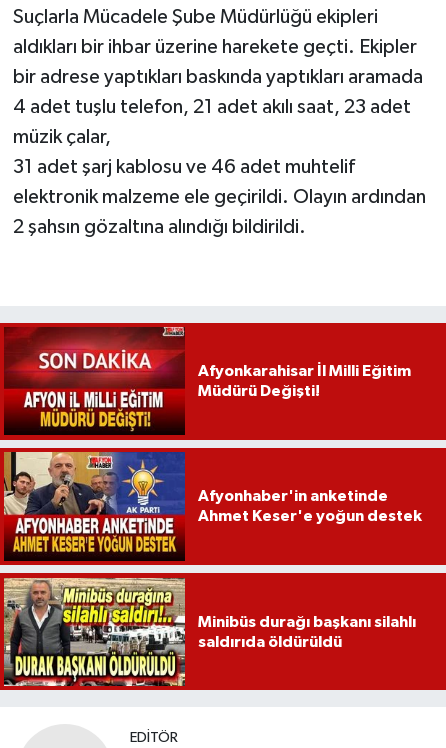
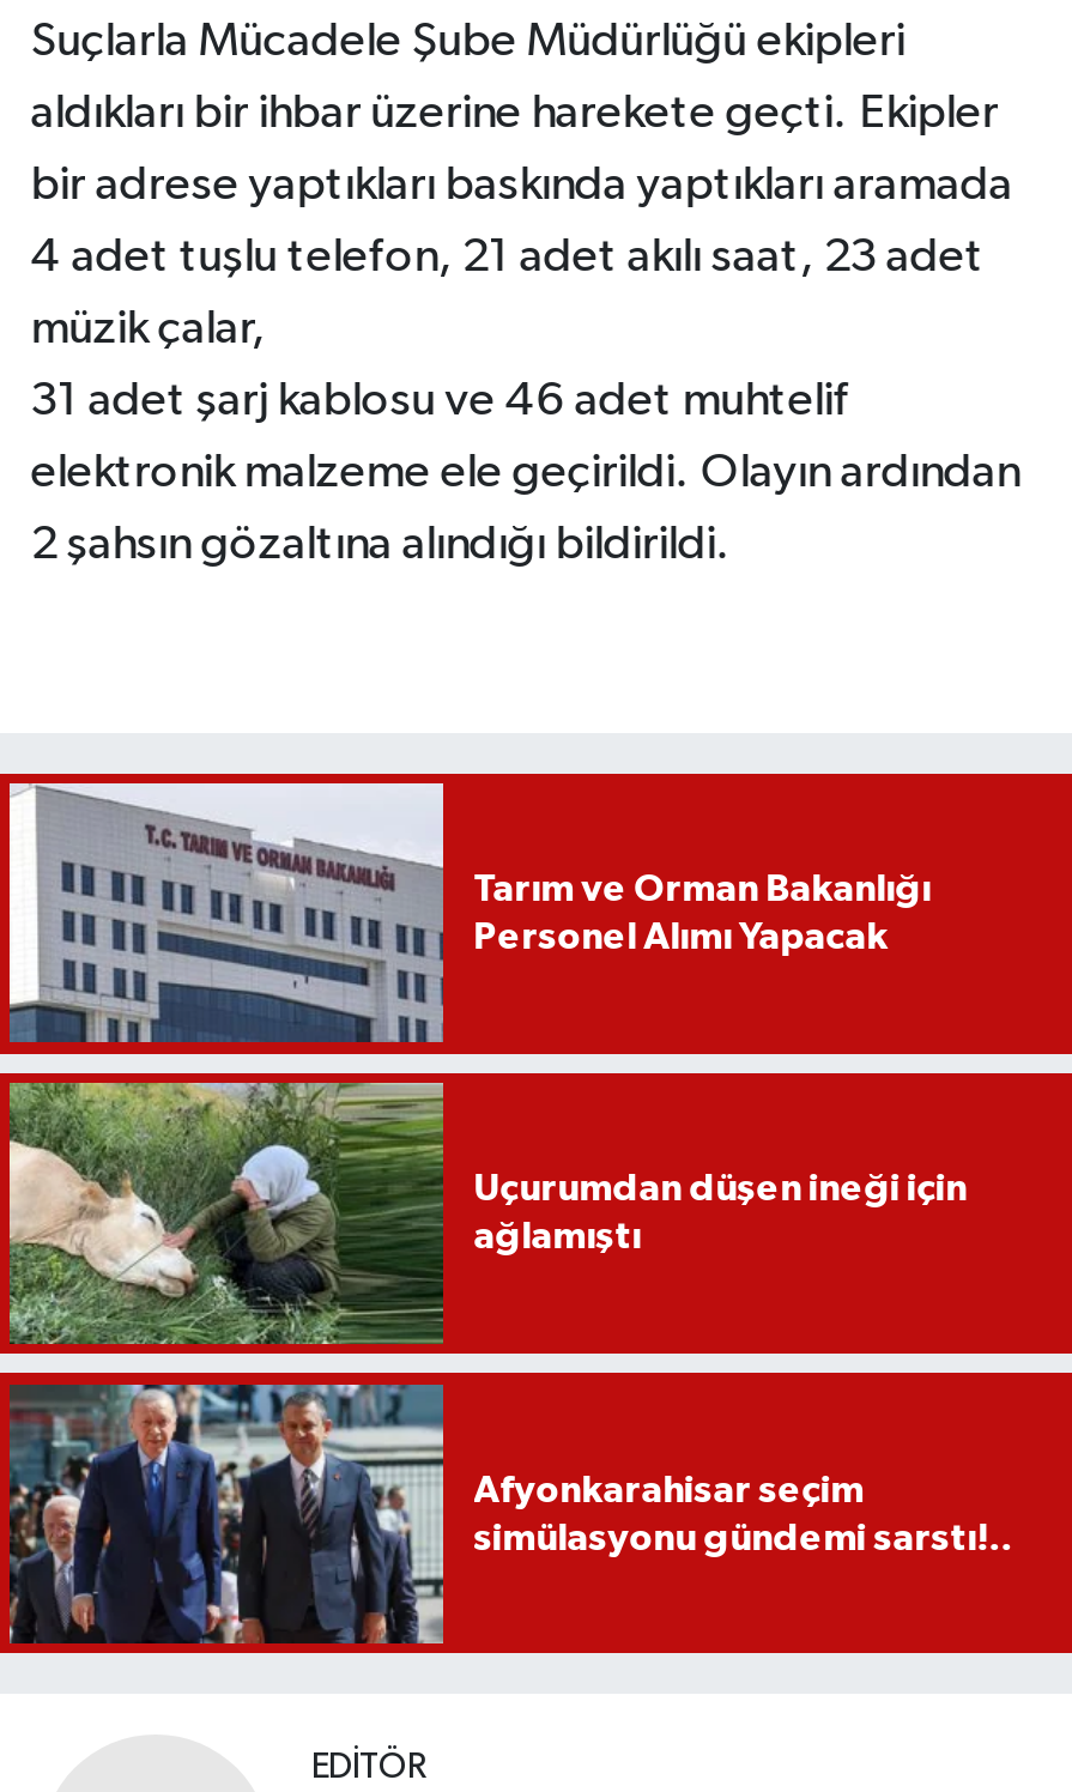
- [image]
- Afyonkarahisar İl Milli Eğitim
- Müdürü Değişti!
+ [image]
+ Tarım ve Orman Bakanlığı
+ Personel Alımı Yapacak

- [image]
- Afyonhaber'in anketinde
- Ahmet Keser'e yoğun destek
+ [image]
+ Uçurumdan düşen ineği için
+ ağlamıştı

- [image]
- Minibüs durağı başkanı silahlı
- saldırıda öldürüldü
+ [image]
+ Afyonkarahisar seçim
+ simülasyonu gündemi sarstı!..
